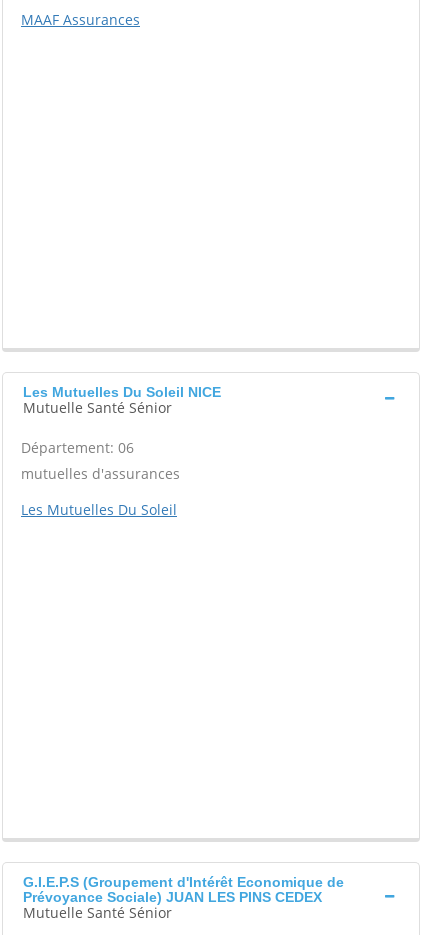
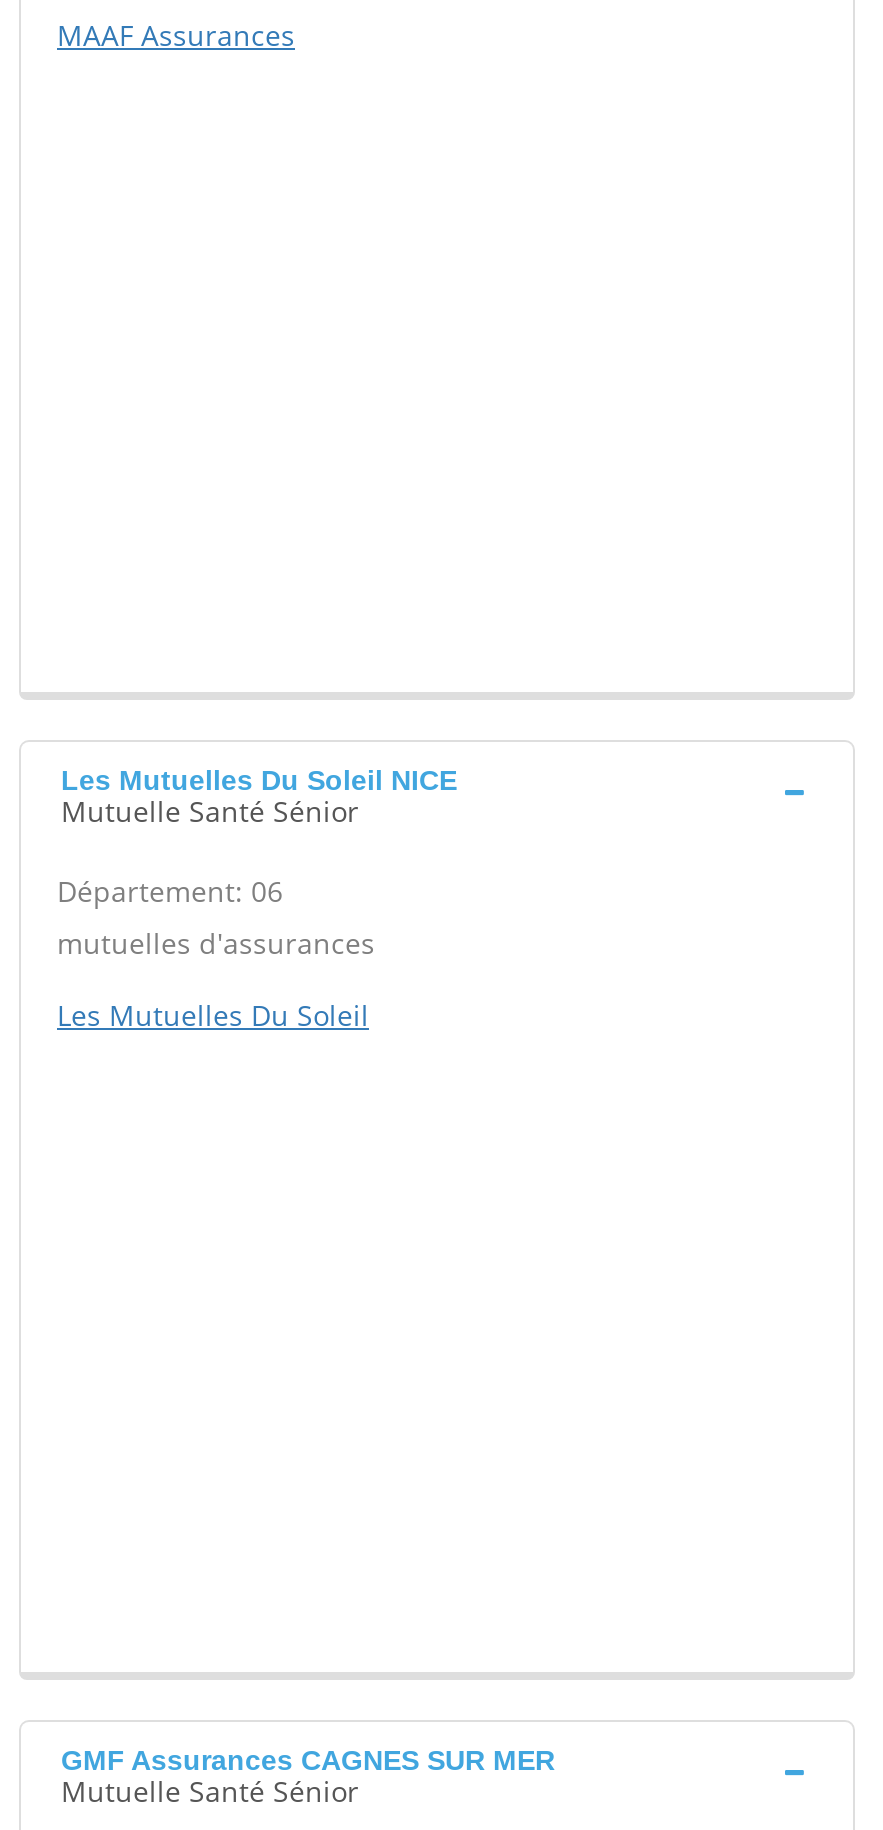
- G.I.E.P.S (Groupement d'Intérêt Economique de
- Prévoyance Sociale) JUAN LES PINS CEDEX
+ GMF Assurances CAGNES SUR MER
